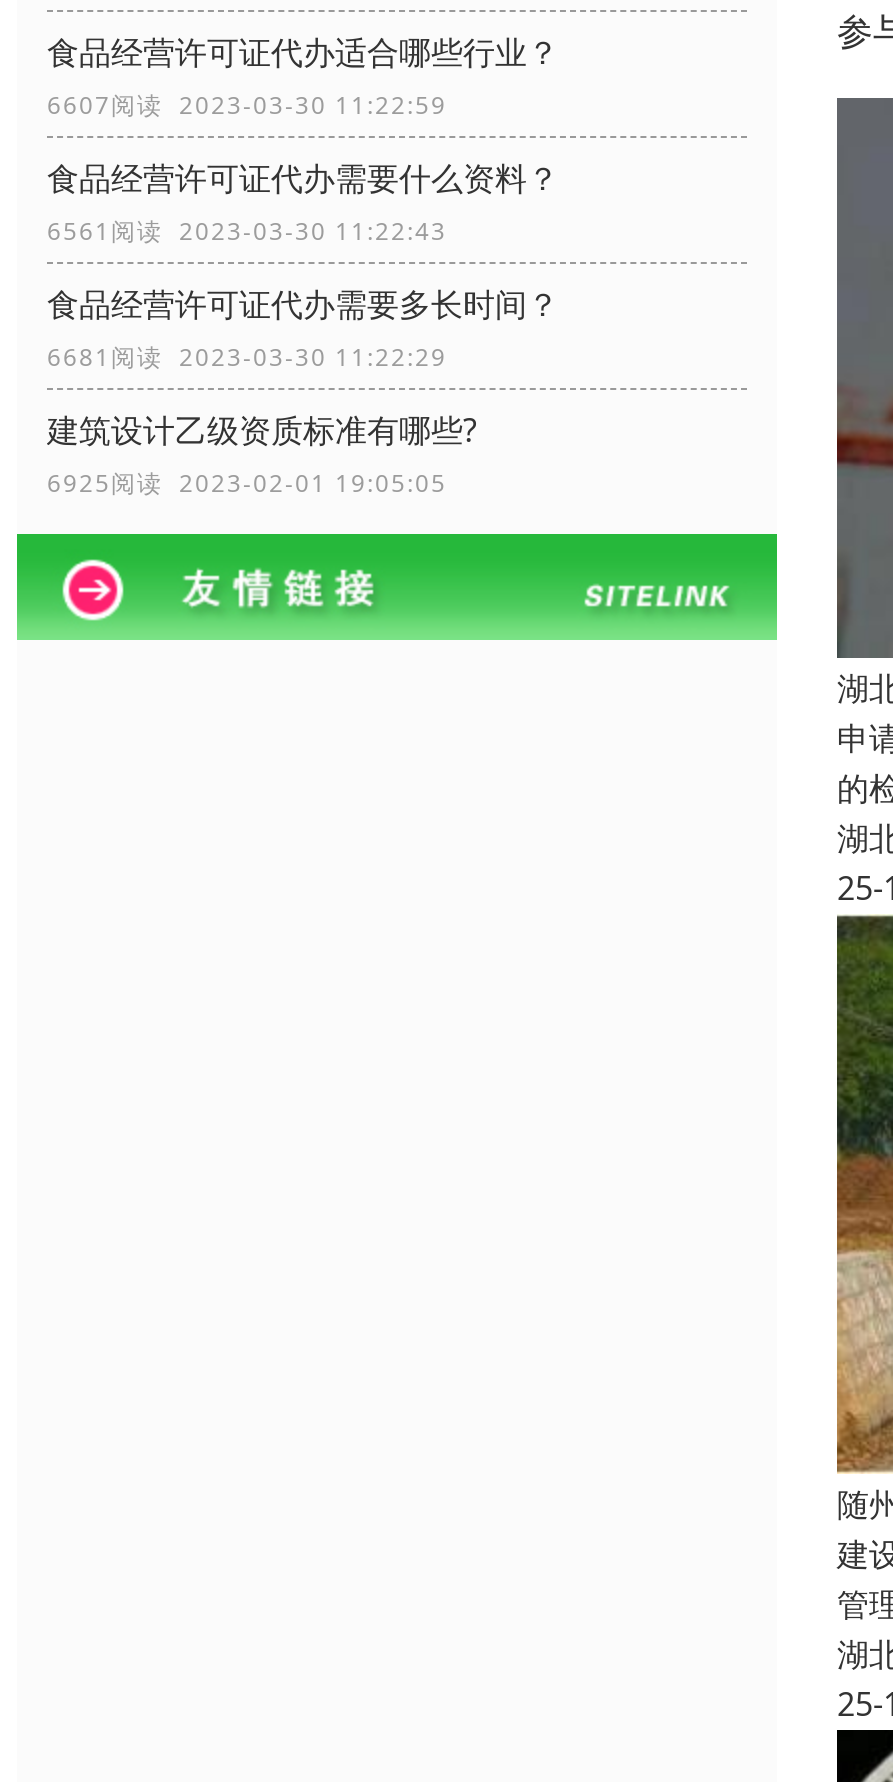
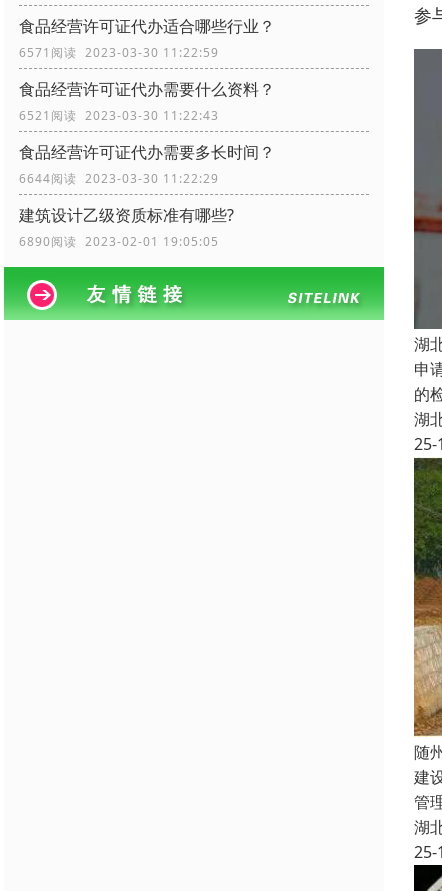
- 6607阅读 2023-03-30 11:22:59
+ 6571阅读 2023-03-30 11:22:59

- 6561阅读 2023-03-30 11:22:43
+ 6521阅读 2023-03-30 11:22:43

- 6681阅读 2023-03-30 11:22:29
+ 6644阅读 2023-03-30 11:22:29

- 6925阅读 2023-02-01 19:05:05
+ 6890阅读 2023-02-01 19:05:05
